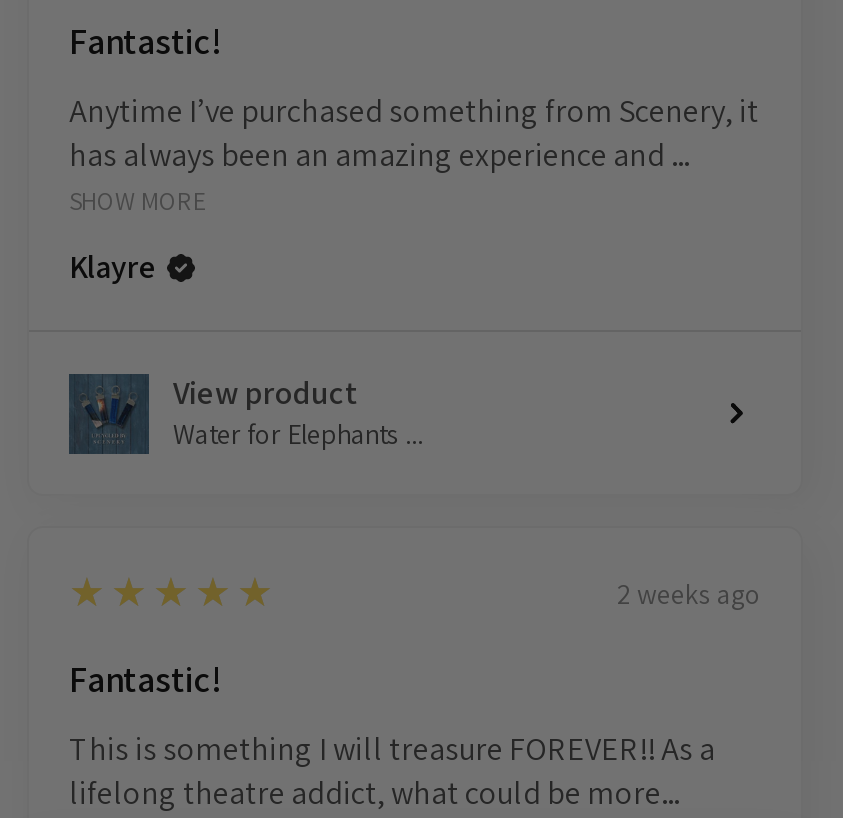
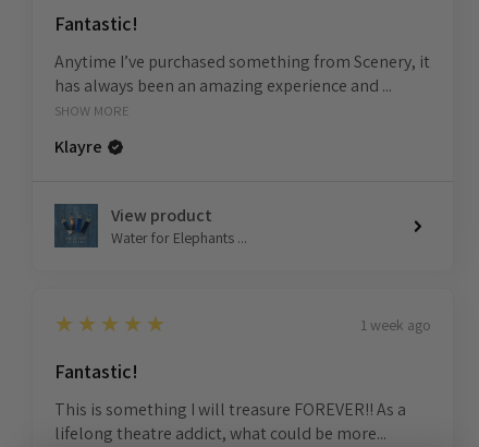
- 2 weeks ago
+ 1 week ago
